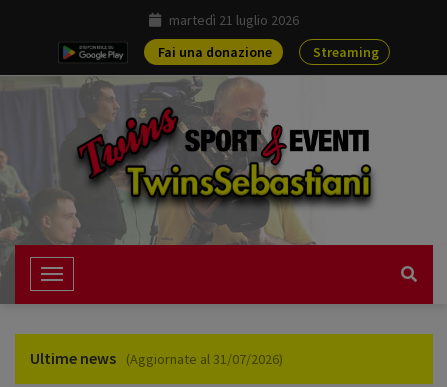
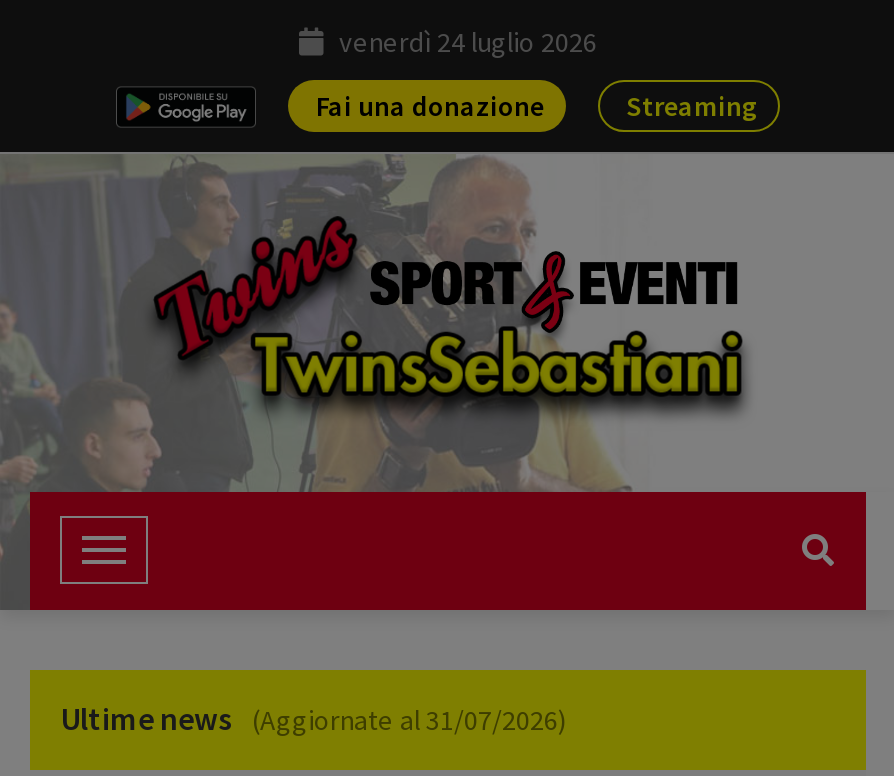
- martedì 21 luglio 2026
+ venerdì 24 luglio 2026
